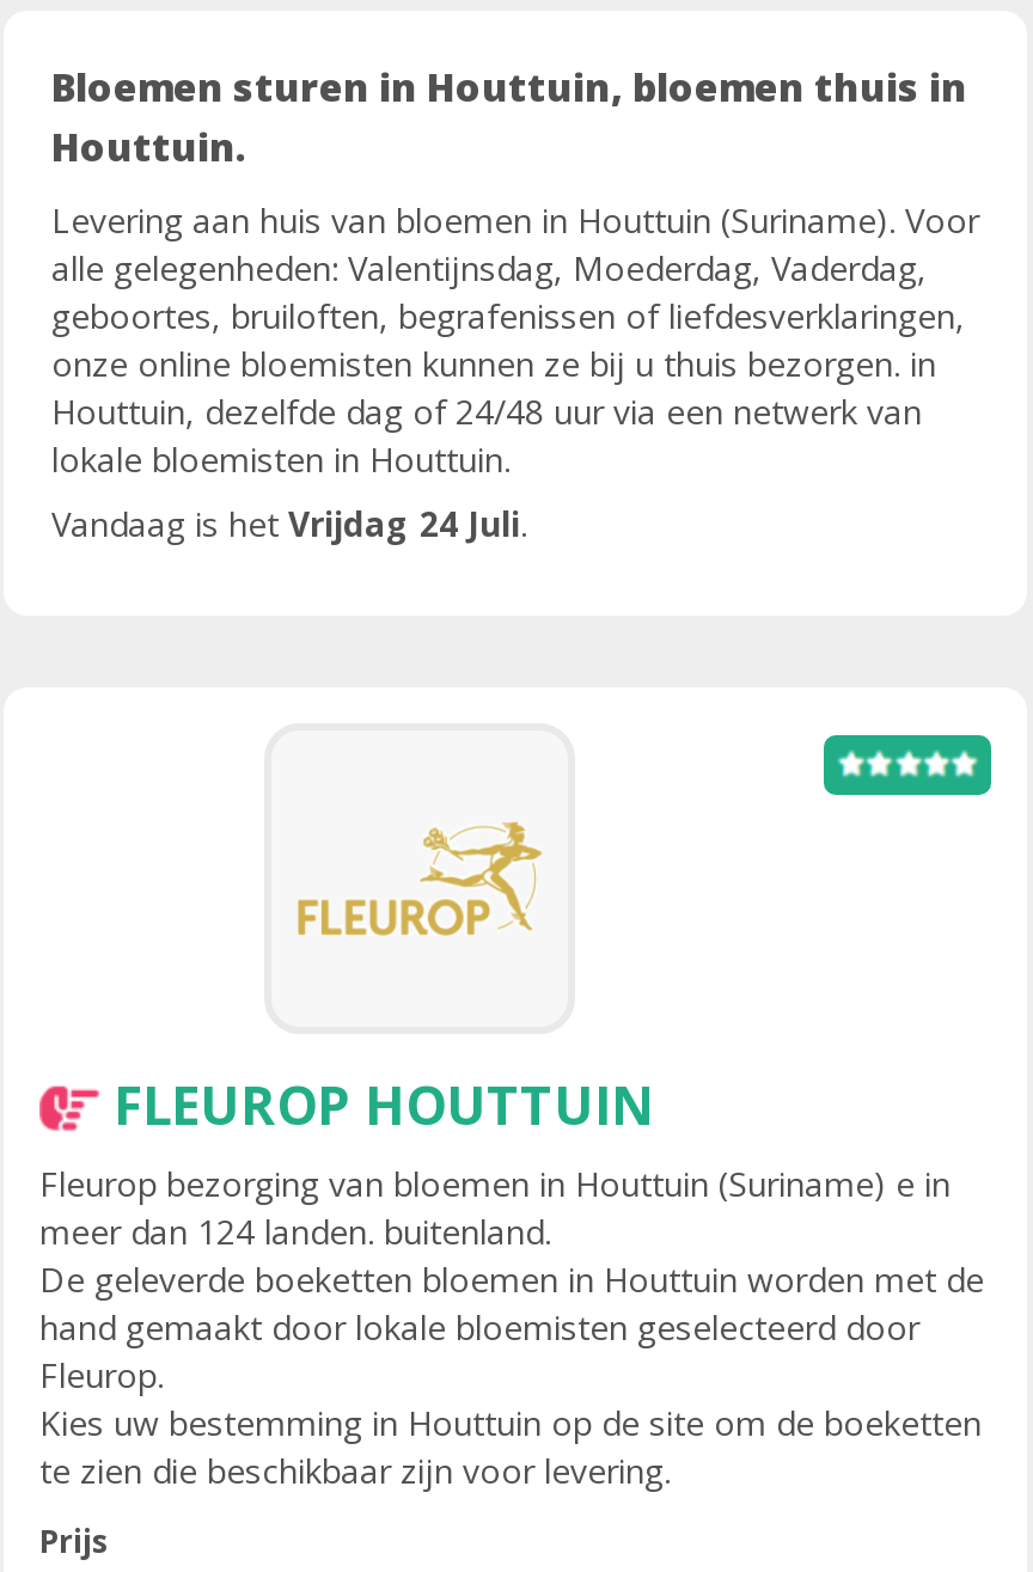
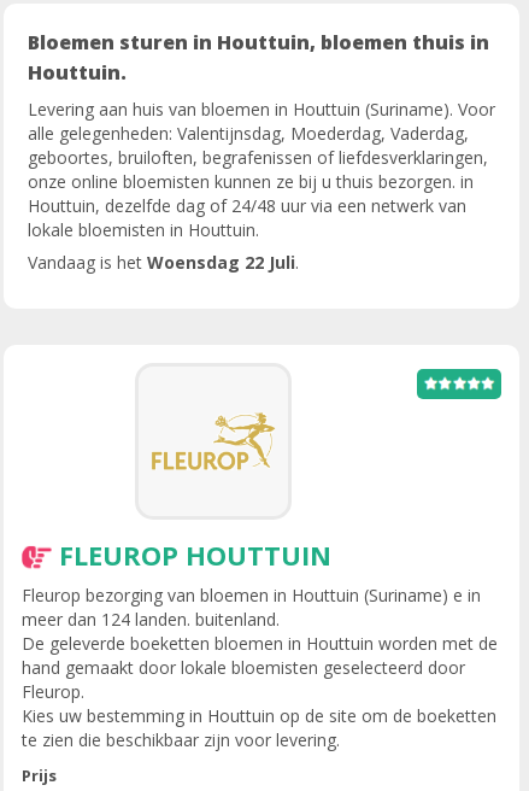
- Vandaag is het Vrijdag 24 Juli.
+ Vandaag is het Woensdag 22 Juli.
